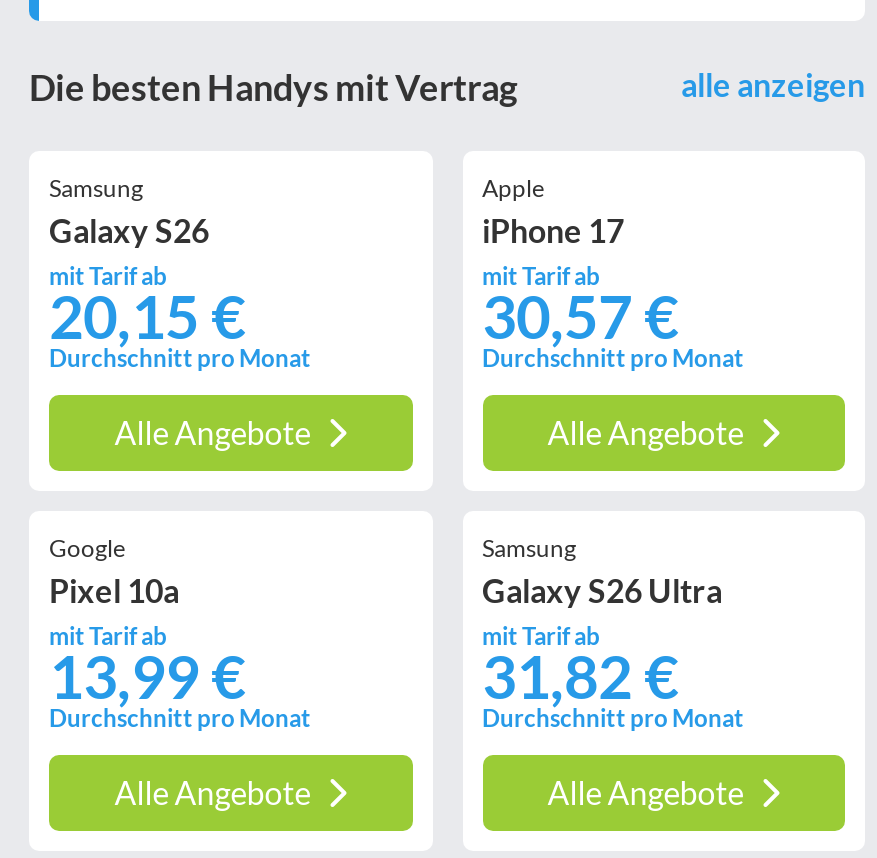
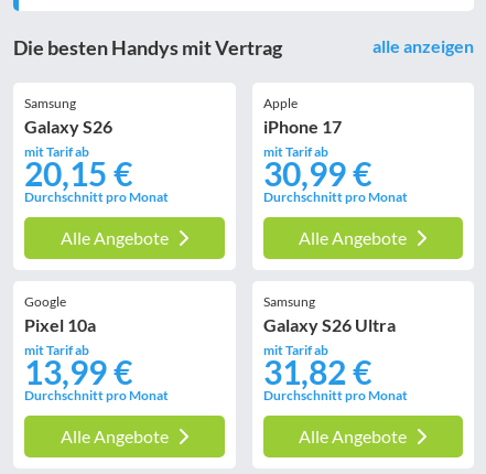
- 30,57 €
+ 30,99 €
